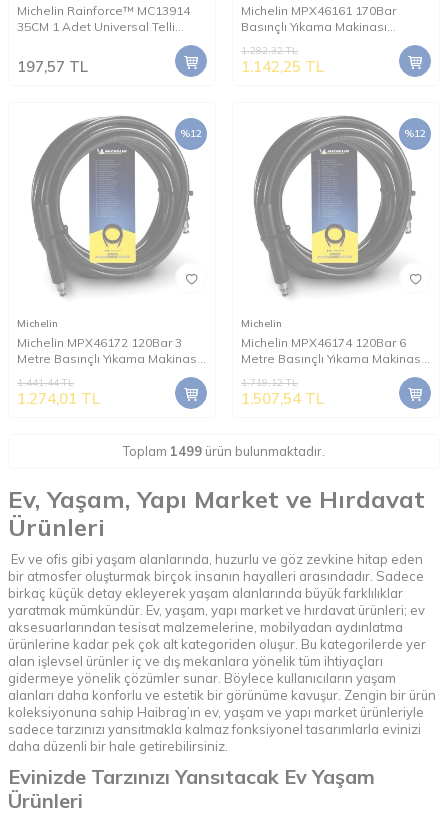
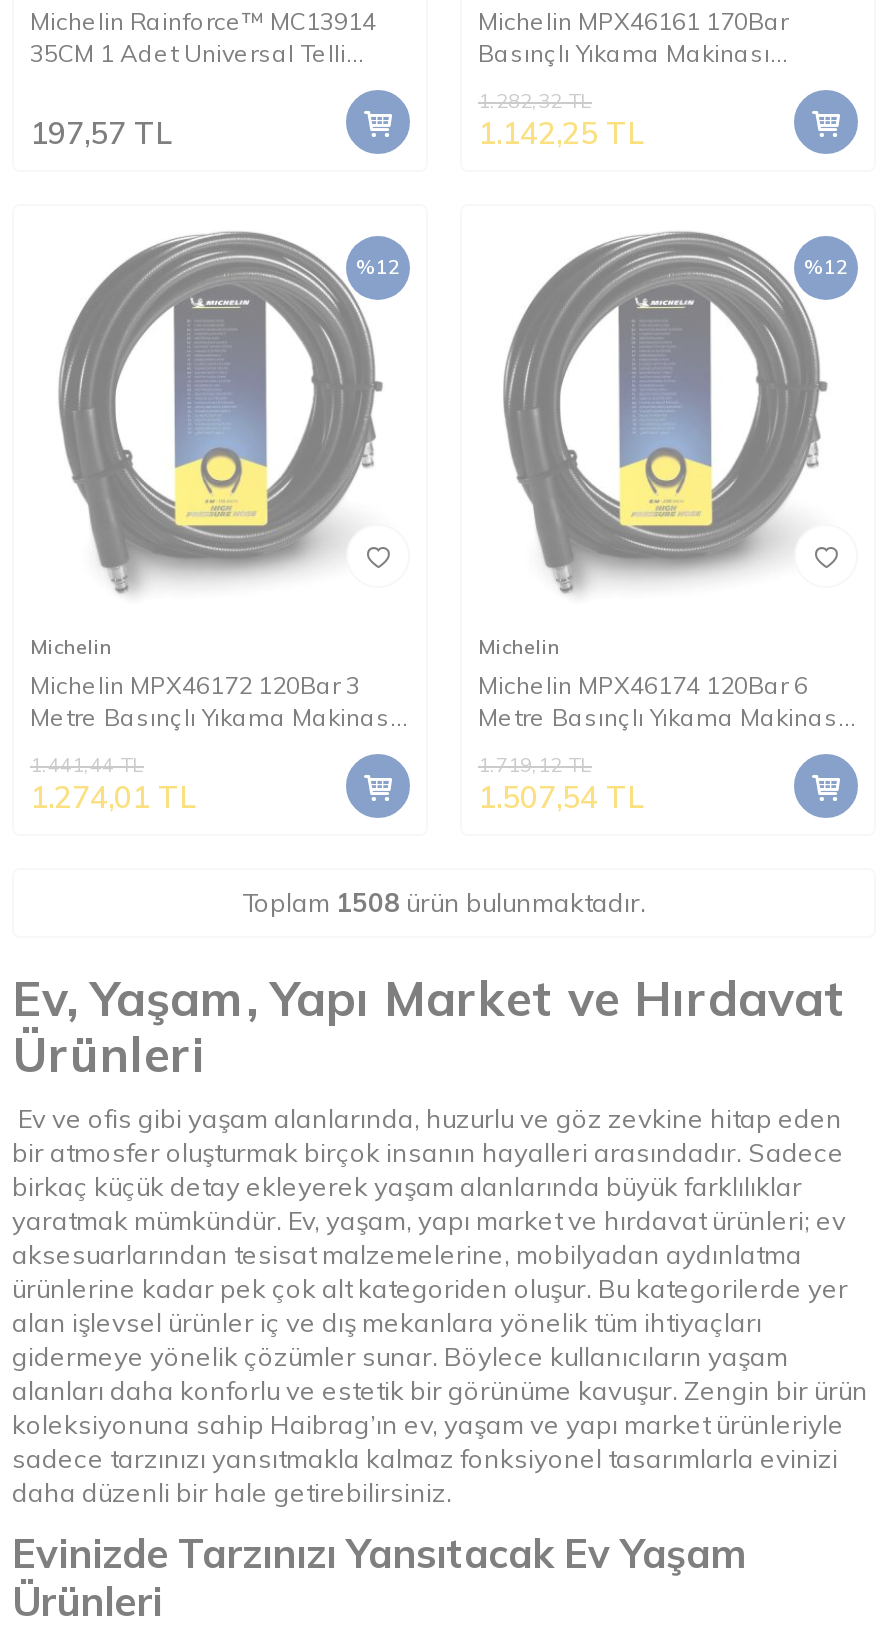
- Toplam 1499 ürün bulunmaktadır.
+ Toplam 1508 ürün bulunmaktadır.
